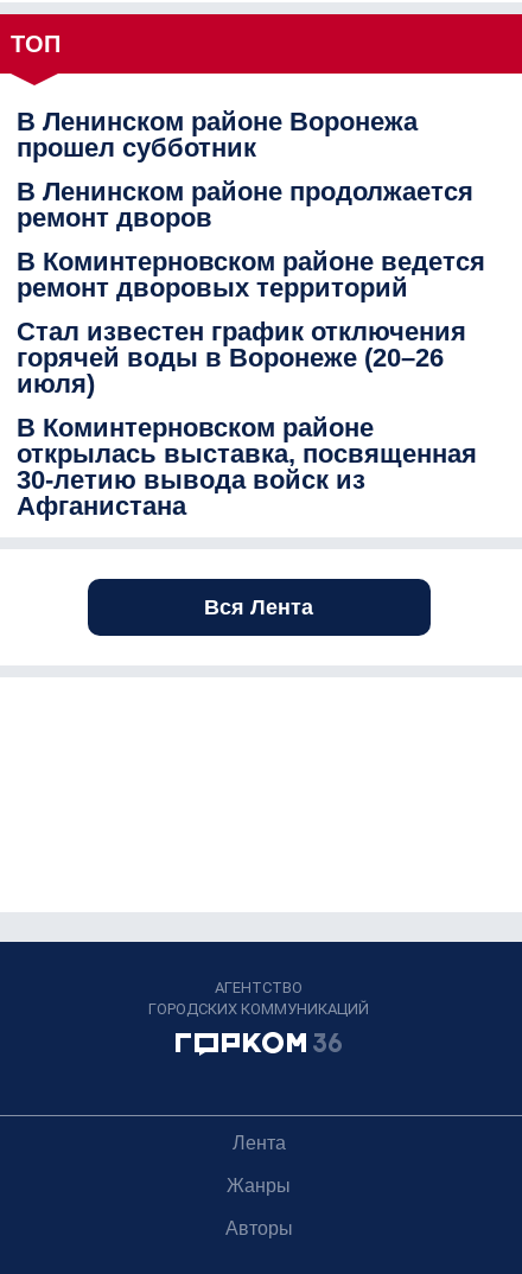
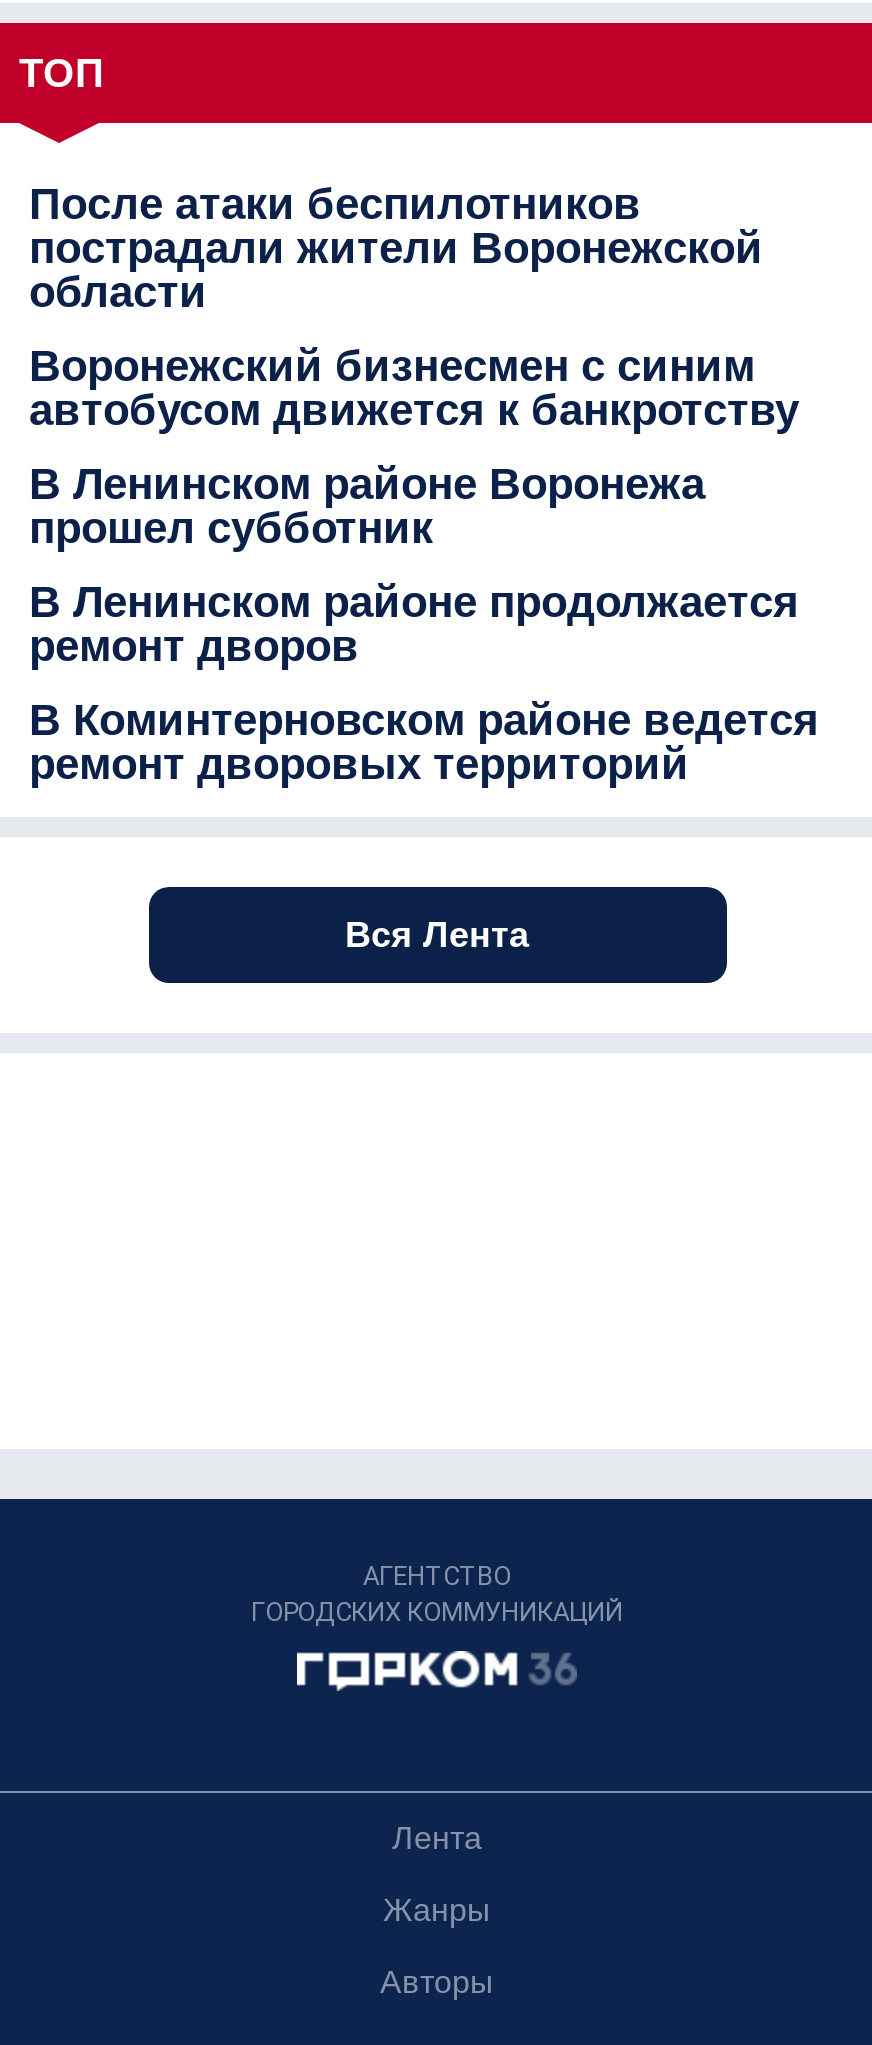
+ После атаки беспилотников
+ пострадали жители Воронежской
+ области
+ Воронежский бизнесмен с синим
+ автобусом движется к банкротству

moved down: В Ленинском районе Воронежа | прошел субботник | В Ленинском районе продолжается | ремонт дворов | В Коминтерновском районе ведется | ремонт дворовых территорий

- Стал известен график отключения
- горячей воды в Воронеже (20–26
- июля)
- В Коминтерновском районе
- открылась выставка, посвященная
- 30-летию вывода войск из
- Афганистана
